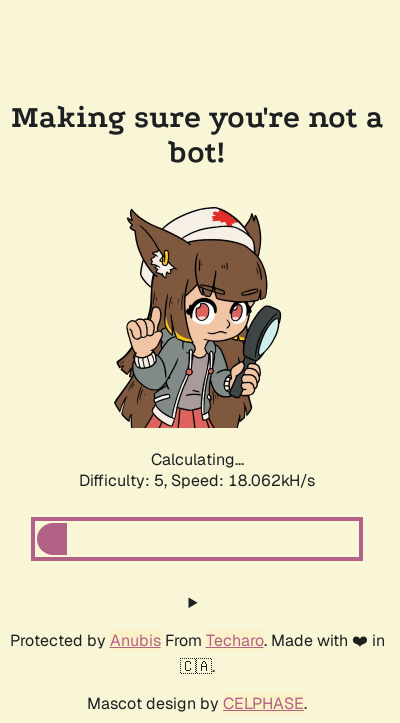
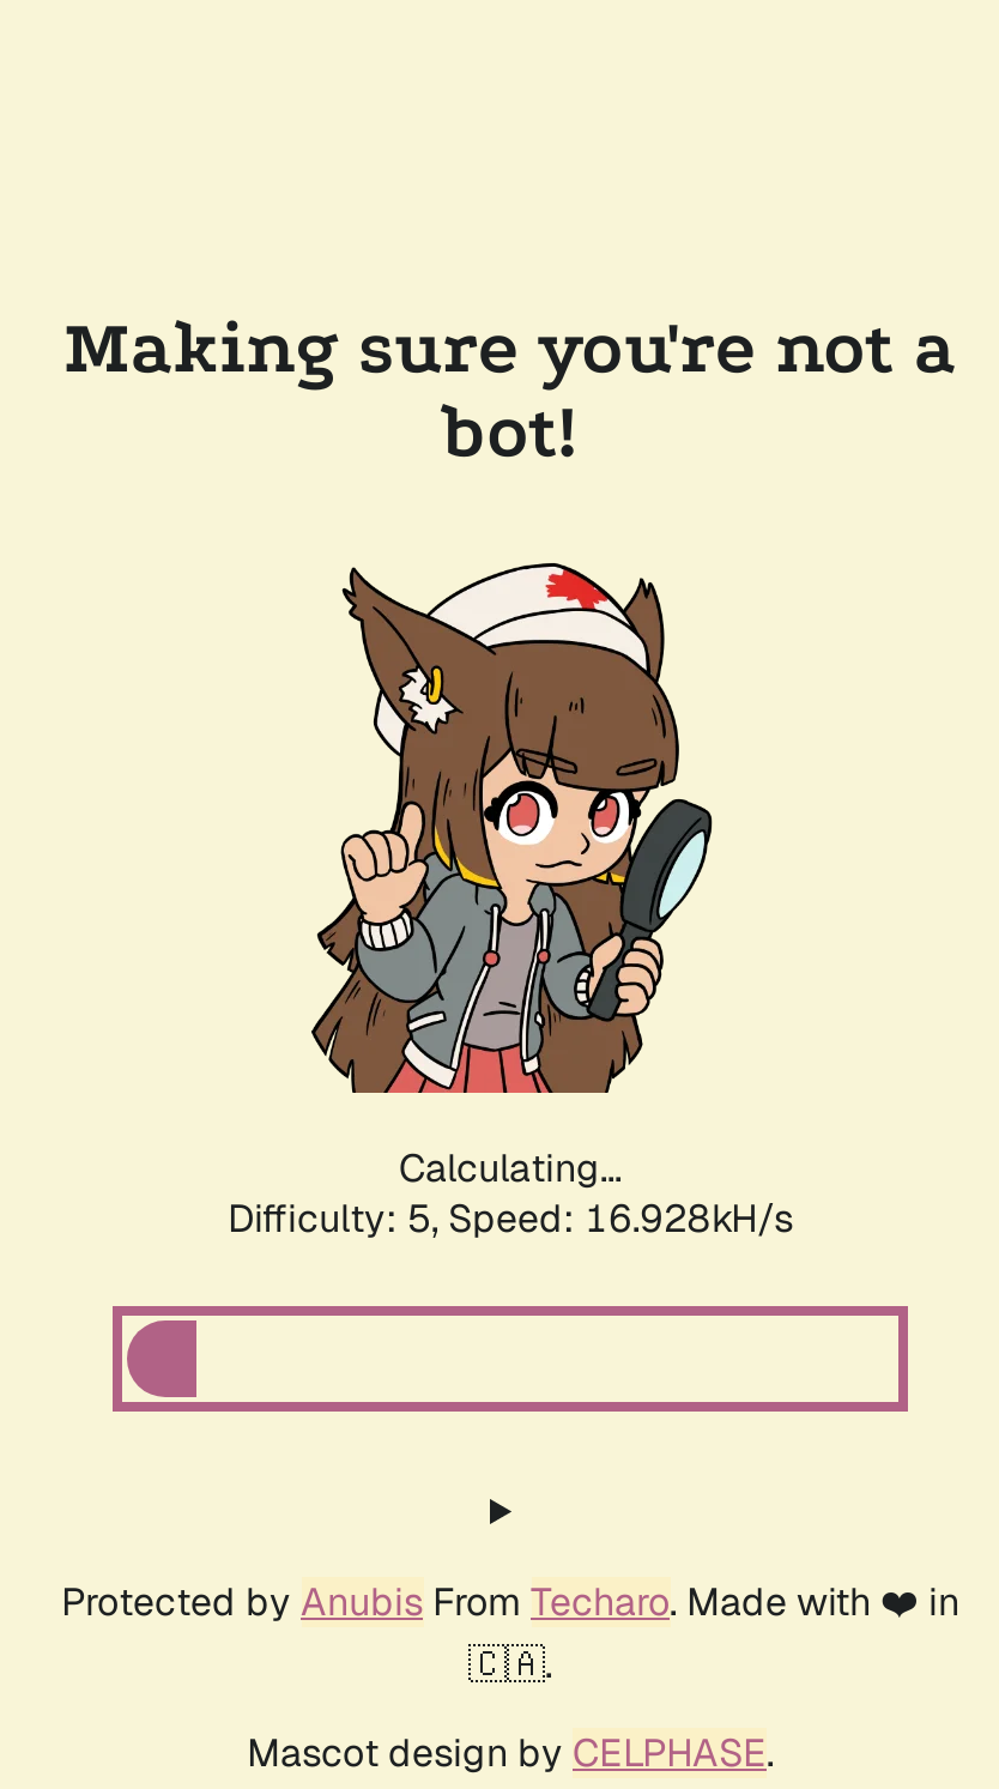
- Difficulty: 5, Speed: 18.062kH/s
+ Difficulty: 5, Speed: 16.928kH/s
